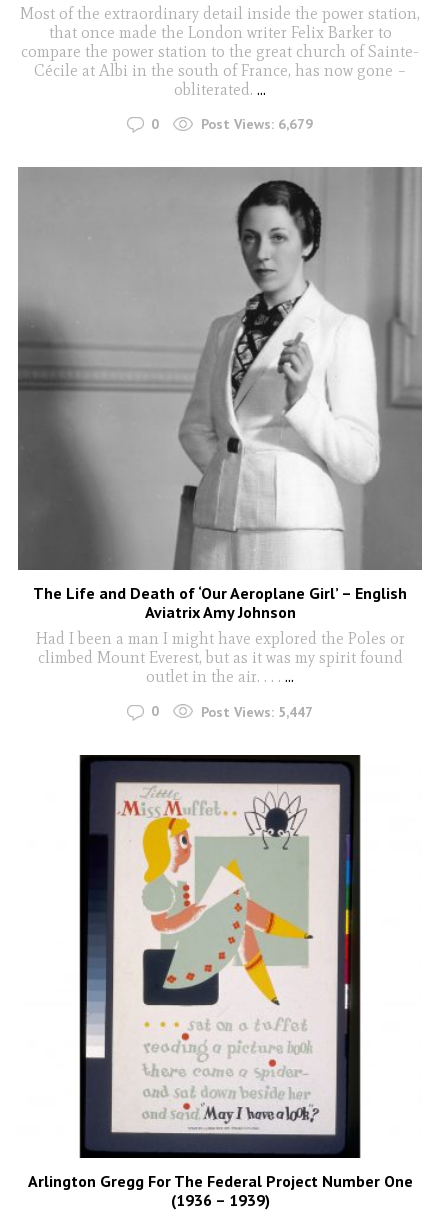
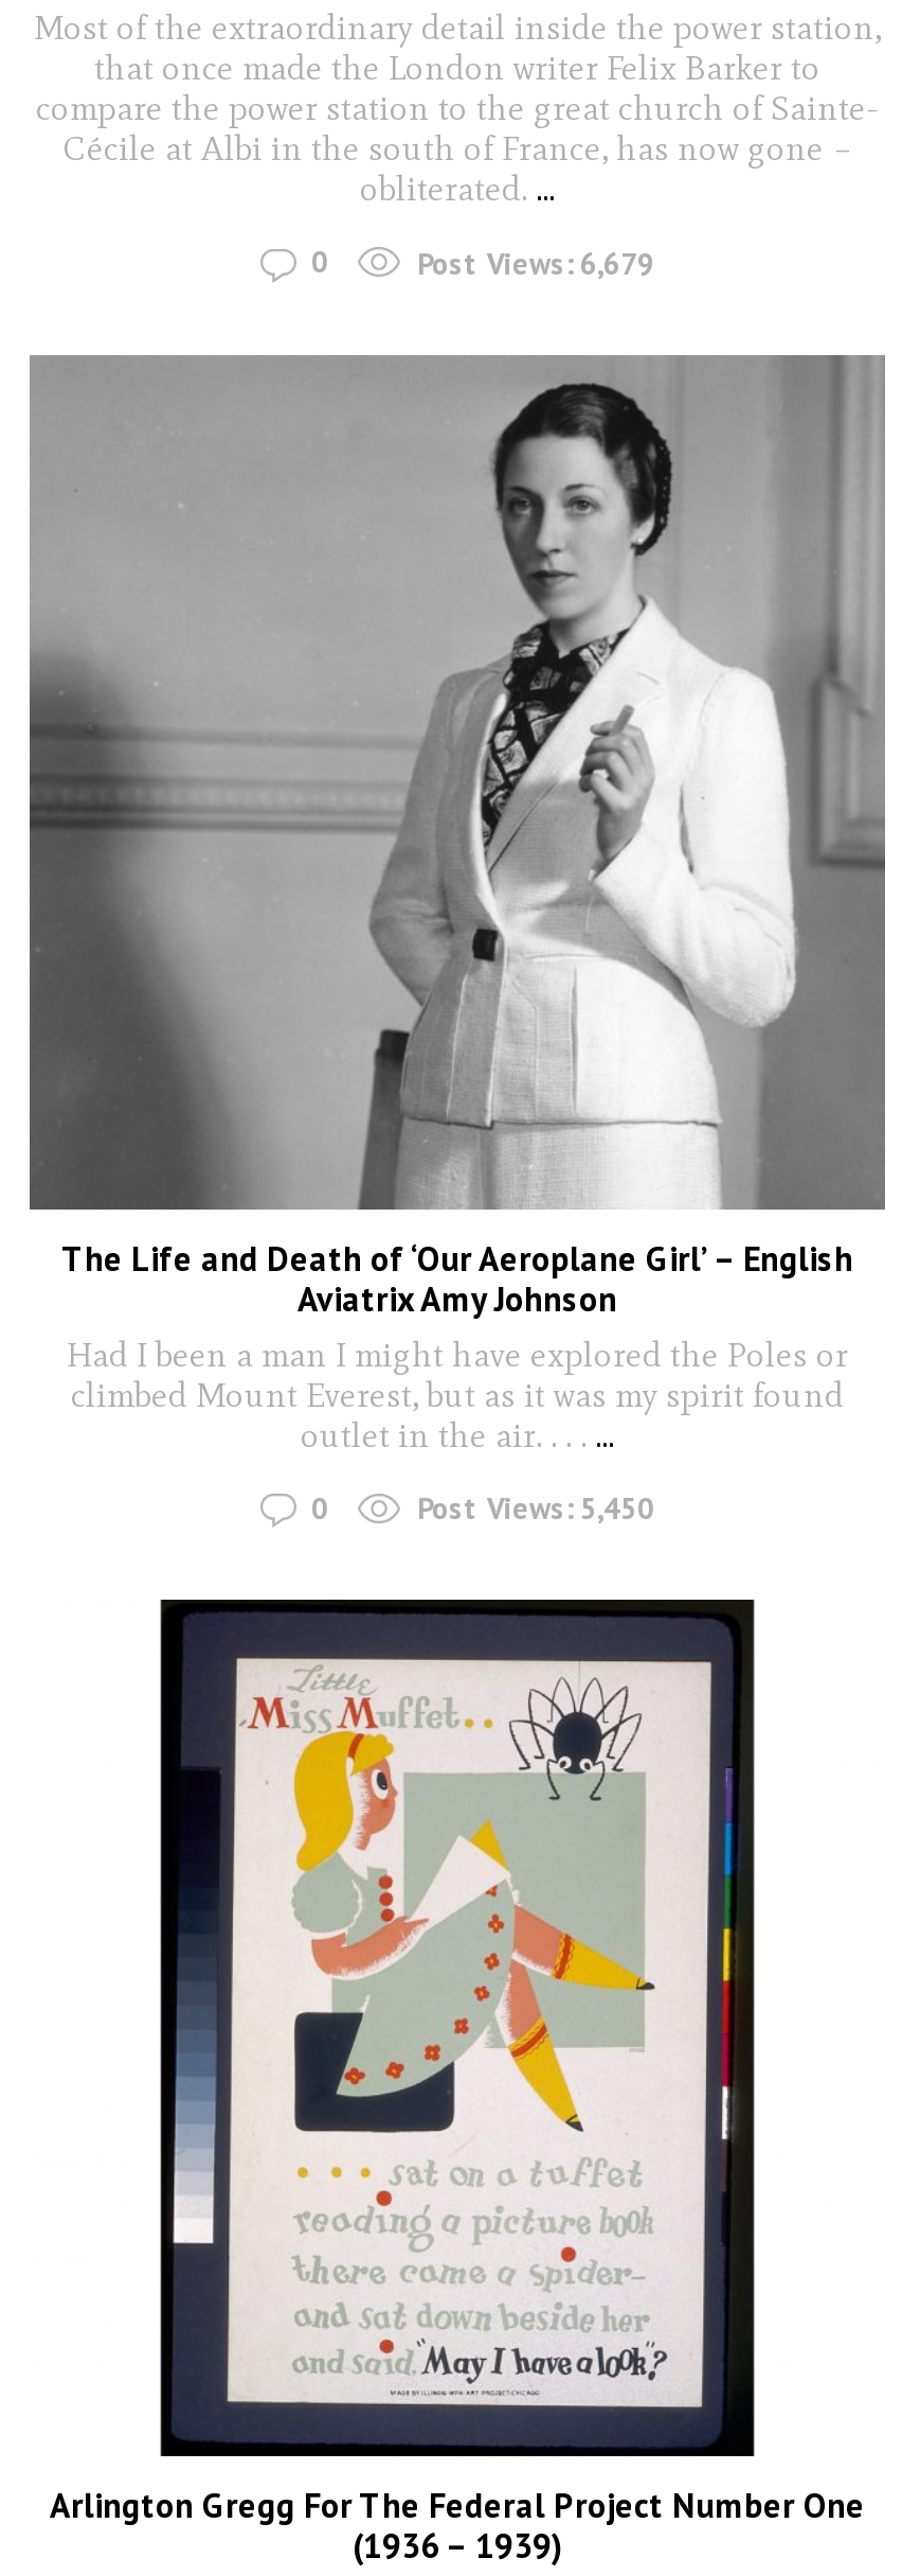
- Post Views: 5,447
+ Post Views: 5,450
